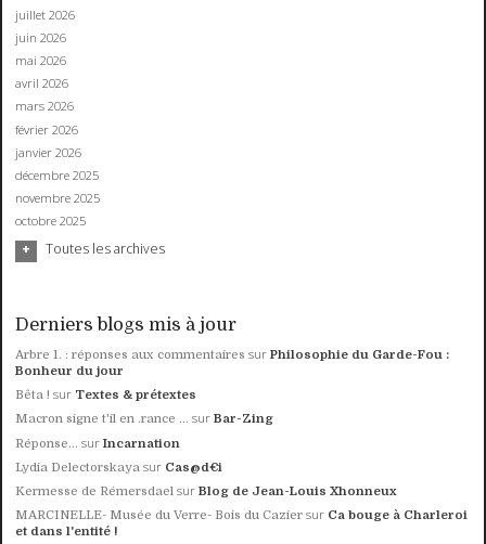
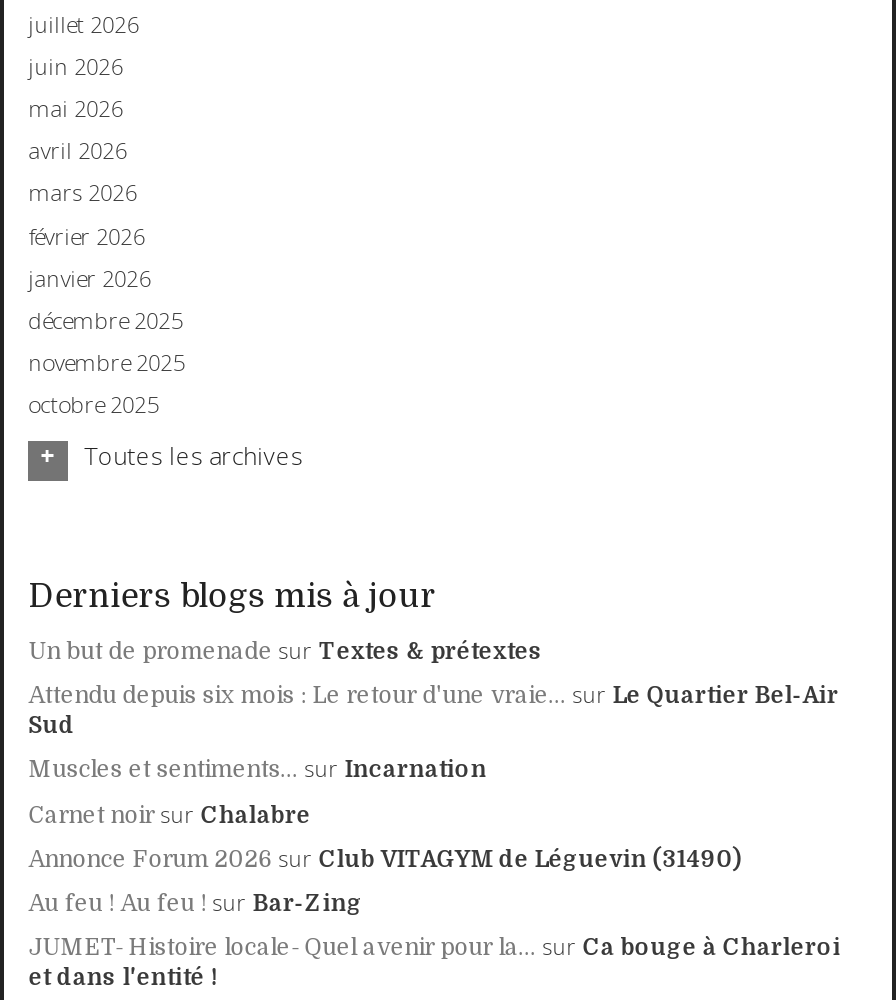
- Arbre 1. : réponses aux commentaires sur Philosophie du Garde-Fou :
- Bonheur du jour
+ Un but de promenade sur Textes & prétextes

- Bêta ! sur Textes & prétextes
+ Attendu depuis six mois : Le retour d'une vraie... sur Le Quartier Bel-Air
+ Sud

- Macron signe t'il en .rance ... sur Bar-Zing
+ Muscles et sentiments... sur Incarnation

- Réponse... sur Incarnation
+ Carnet noir sur Chalabre

- Lydia Delectorskaya sur Cas@d€i
+ Annonce Forum 2026 sur Club VITAGYM de Léguevin (31490)

- Kermesse de Rémersdael sur Blog de Jean-Louis Xhonneux
+ Au feu ! Au feu ! sur Bar-Zing

- MARCINELLE- Musée du Verre- Bois du Cazier sur Ca bouge à Charleroi
+ JUMET- Histoire locale- Quel avenir pour la... sur Ca bouge à Charleroi
